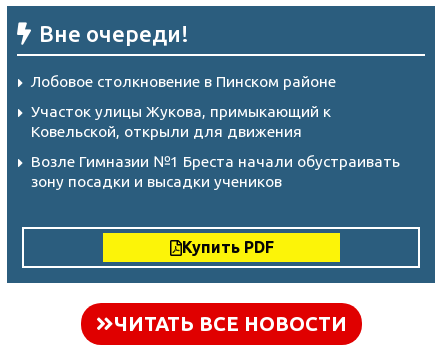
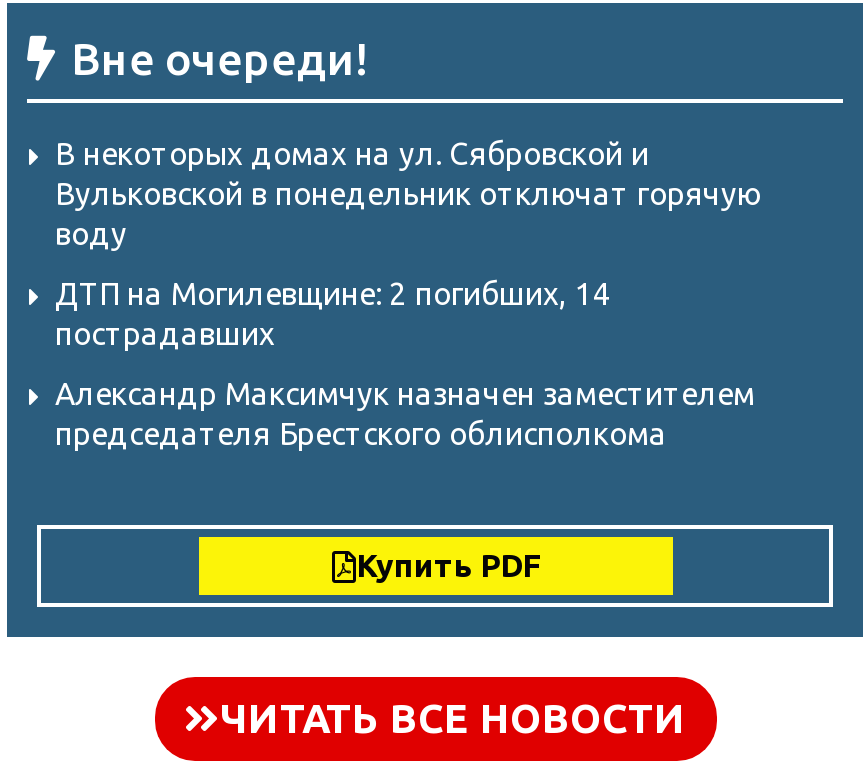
- Лобовое столкновение в Пинском районе
+ В некоторых домах на ул. Сябровской и
+ Вульковской в понедельник отключат горячую
+ воду

- Участок улицы Жукова, примыкающий к
- Ковельской, открыли для движения
+ ДТП на Могилевщине: 2 погибших, 14
+ пострадавших

- Возле Гимназии №1 Бреста начали обустраивать
- зону посадки и высадки учеников
+ Александр Максимчук назначен заместителем
+ председателя Брестского облисполкома
